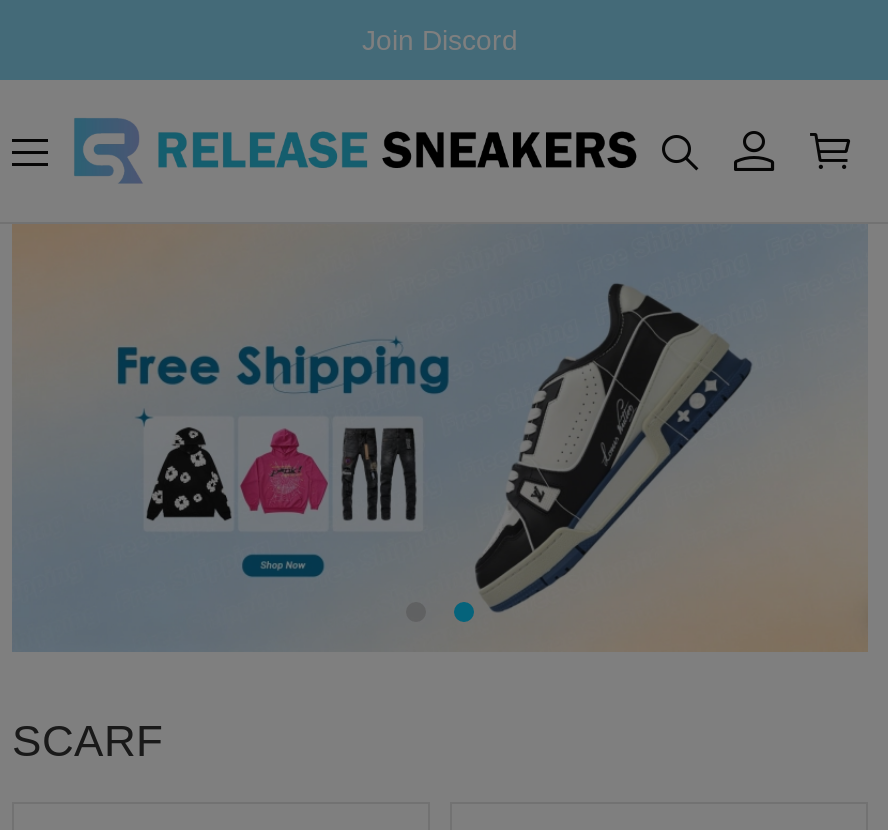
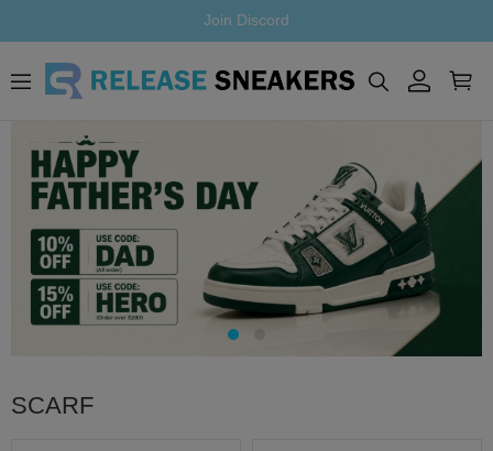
- [image]
+ [image]
